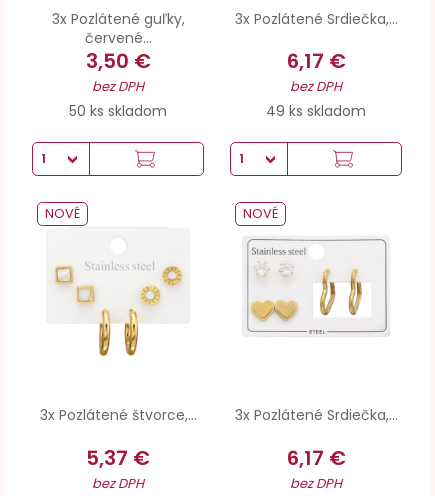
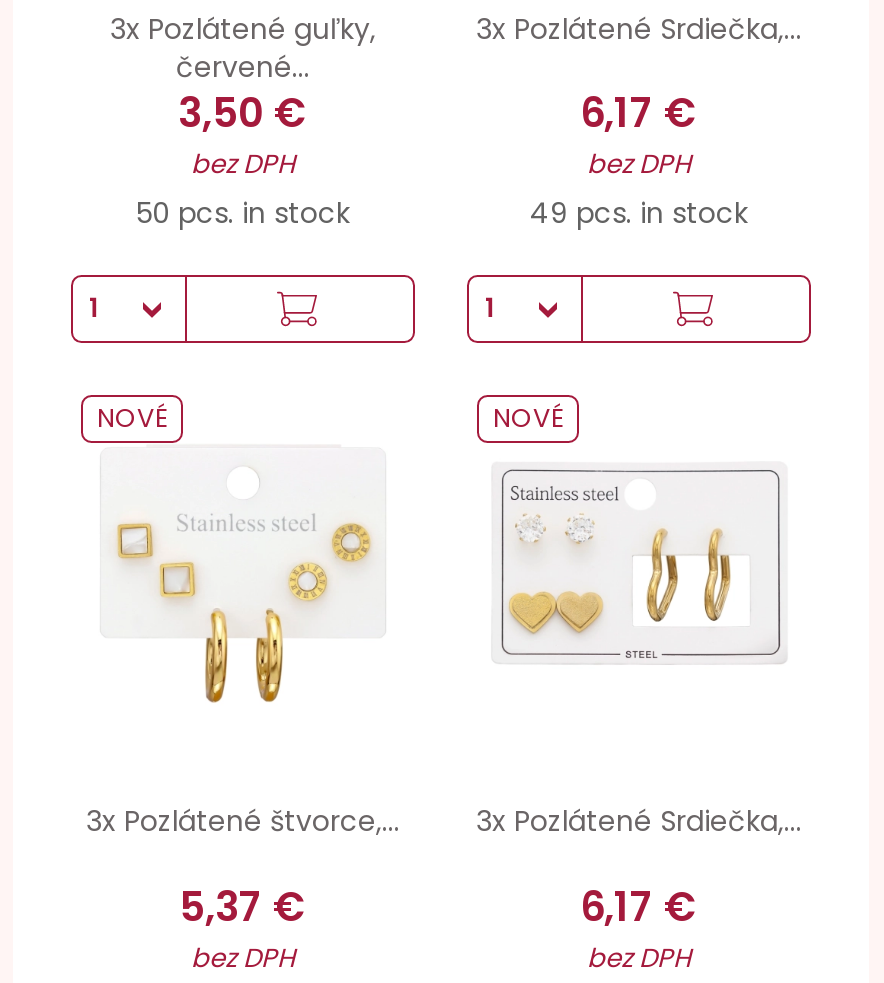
- 50 ks skladom
+ 50 pcs. in stock

- 49 ks skladom
+ 49 pcs. in stock
